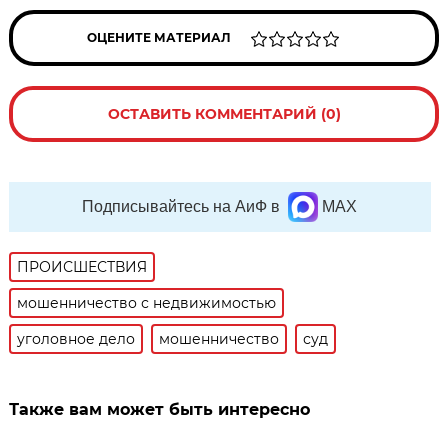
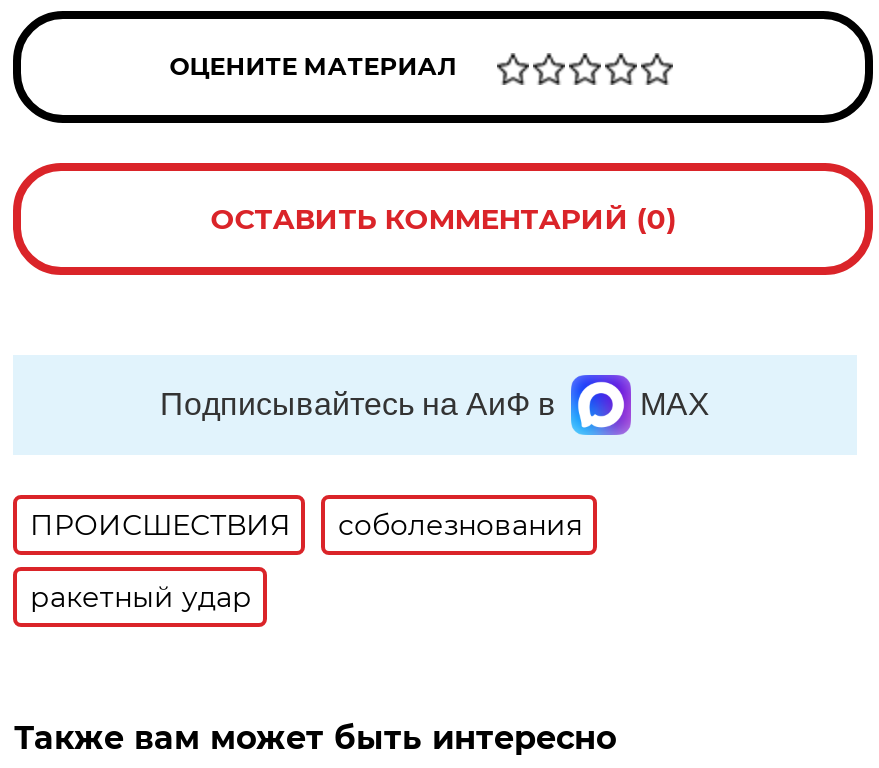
- мошенничество с недвижимостью
+ соболезнования

- уголовное дело
- мошенничество
- суд
+ ракетный удар
